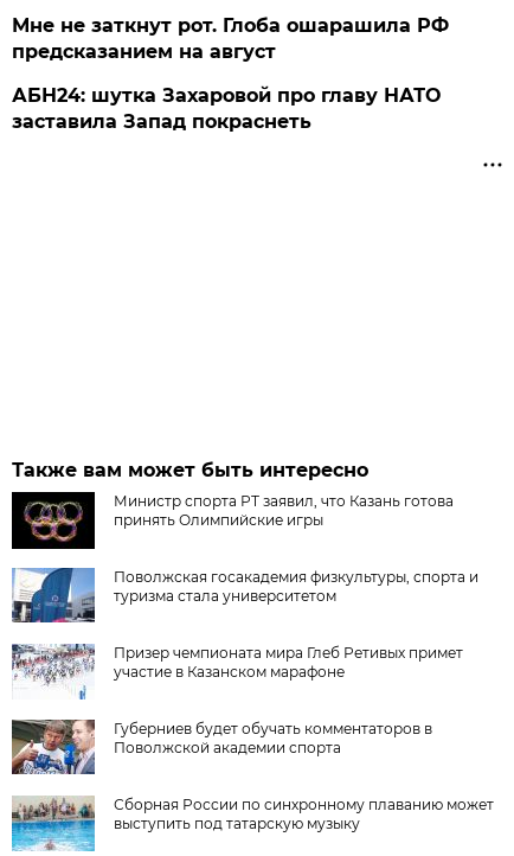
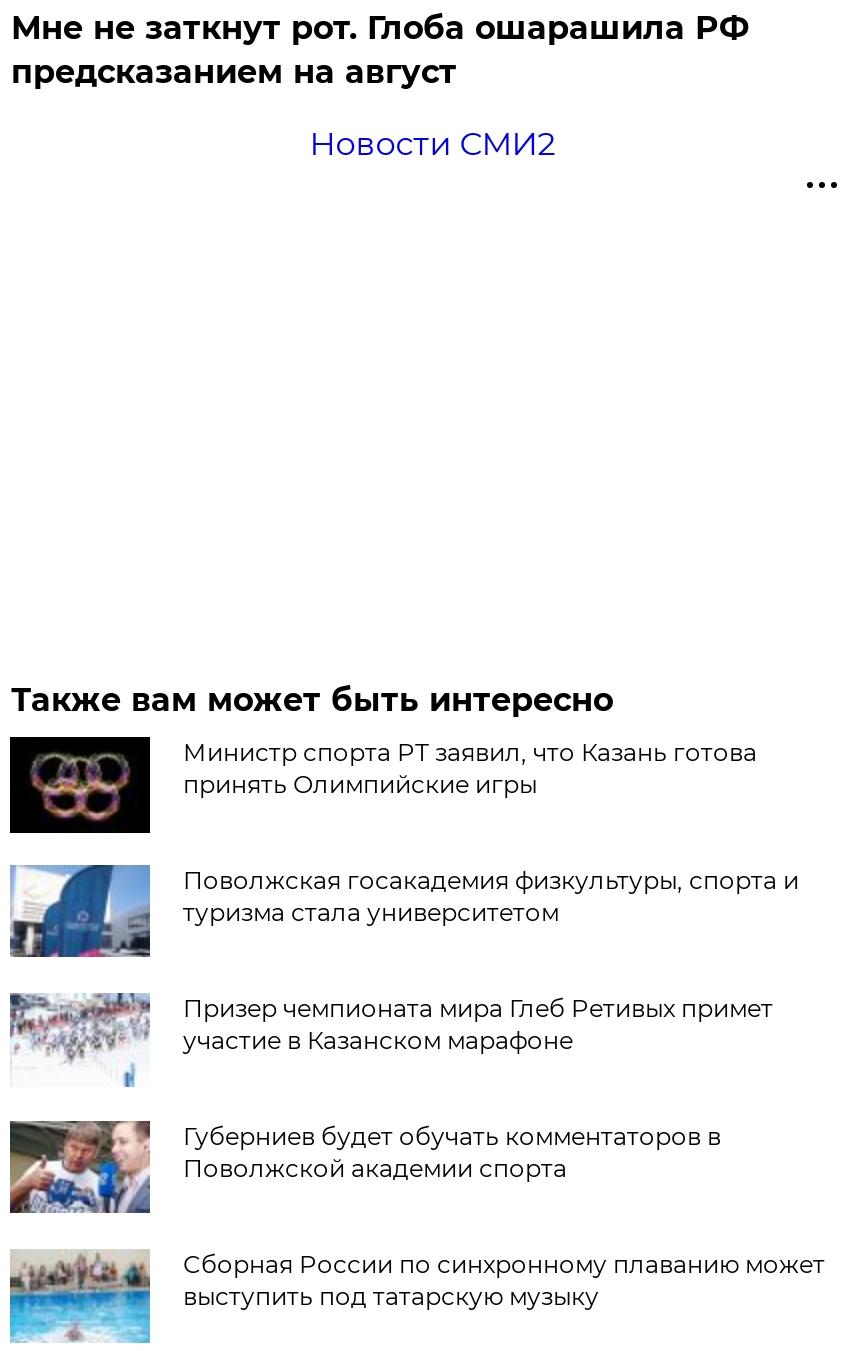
- АБН24: шутка Захаровой про главу НАТО
- заставила Запад покраснеть
+ Новости СМИ2
